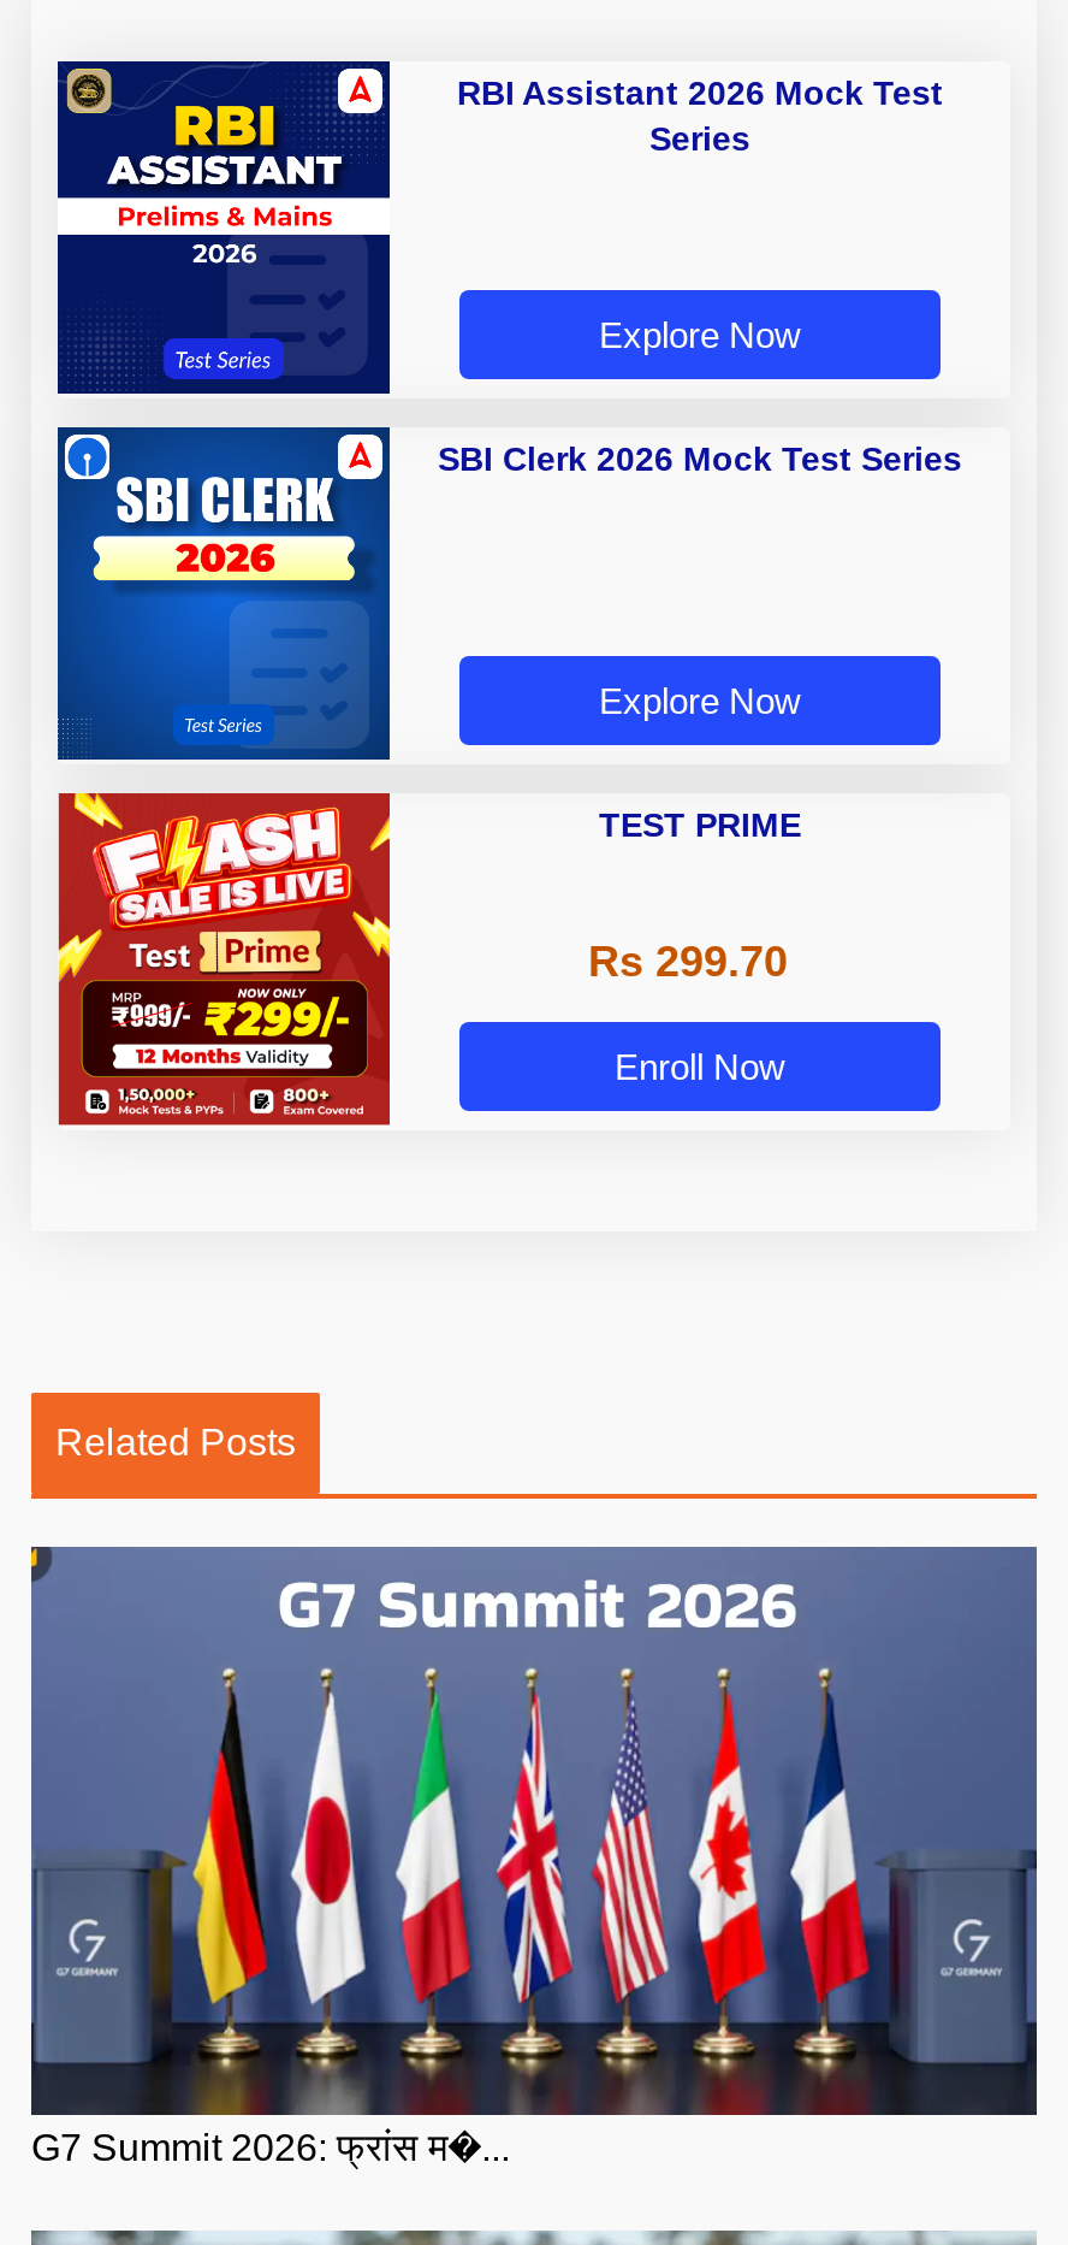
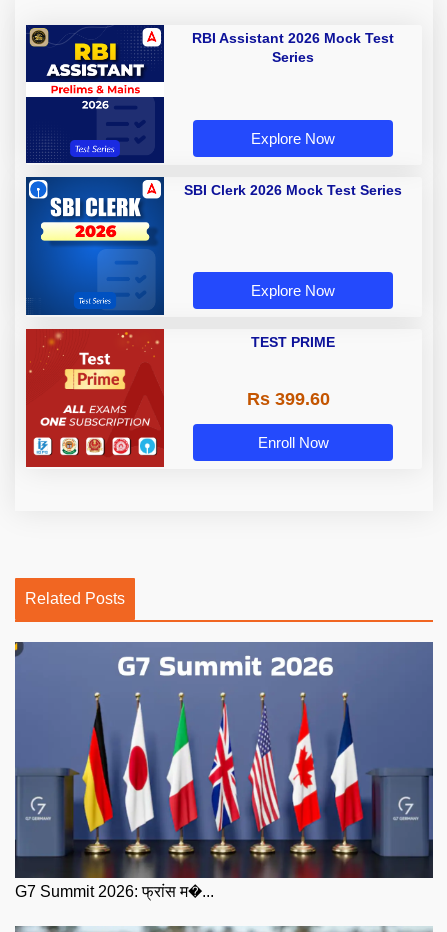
- [image]
+ [image]

- Rs 299.70
+ Rs 399.60
